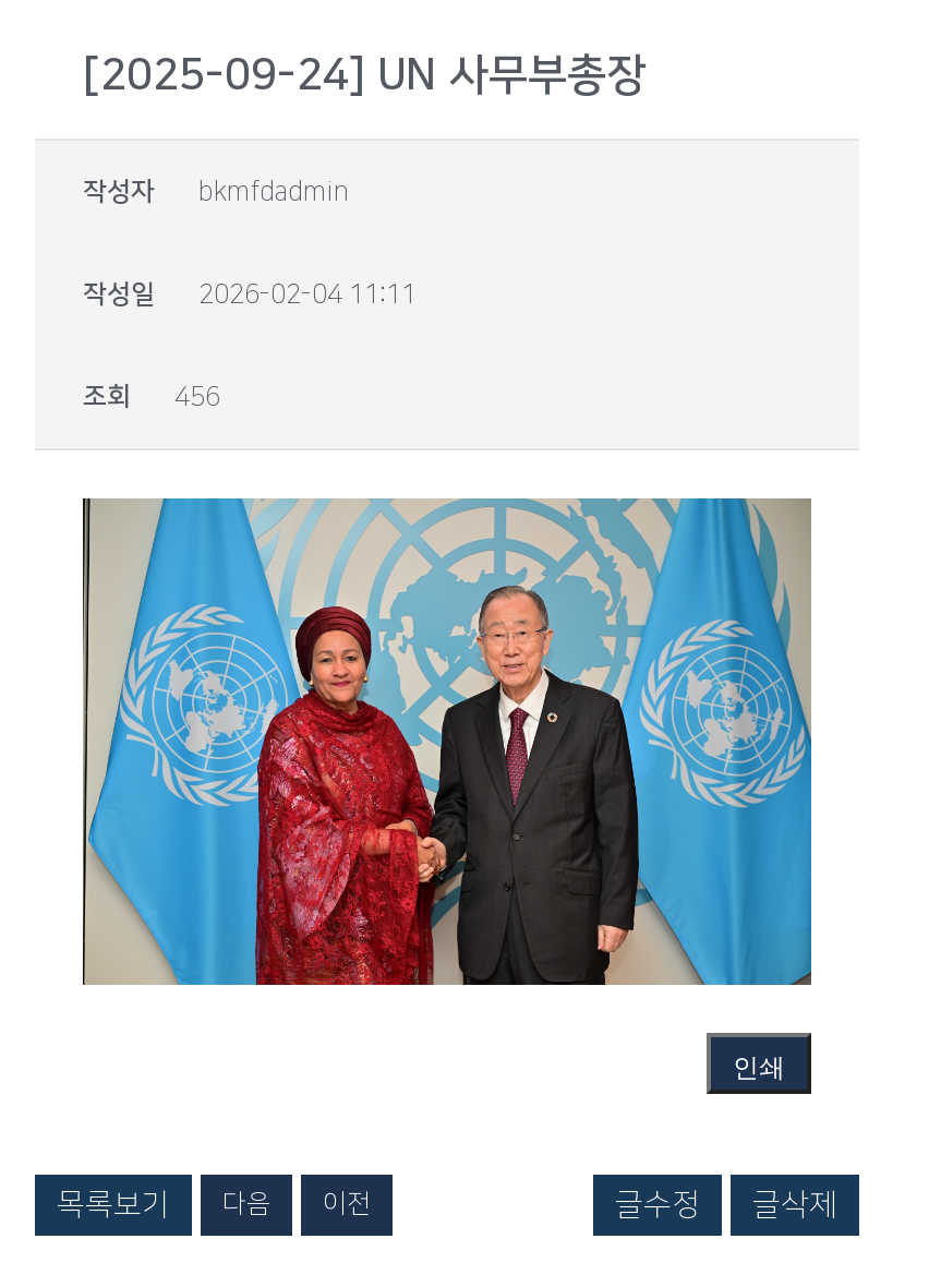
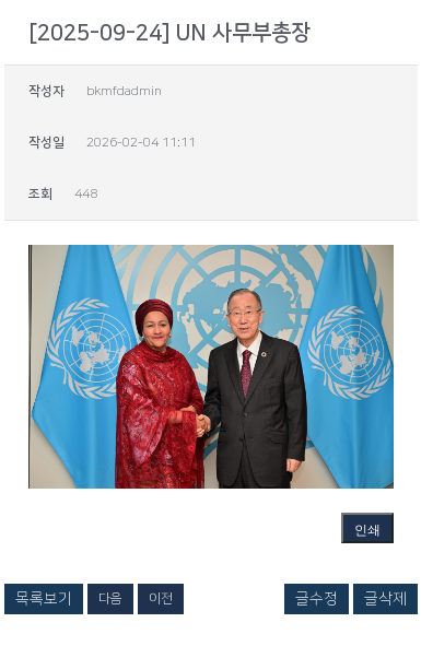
- 조회 456
+ 조회 448
